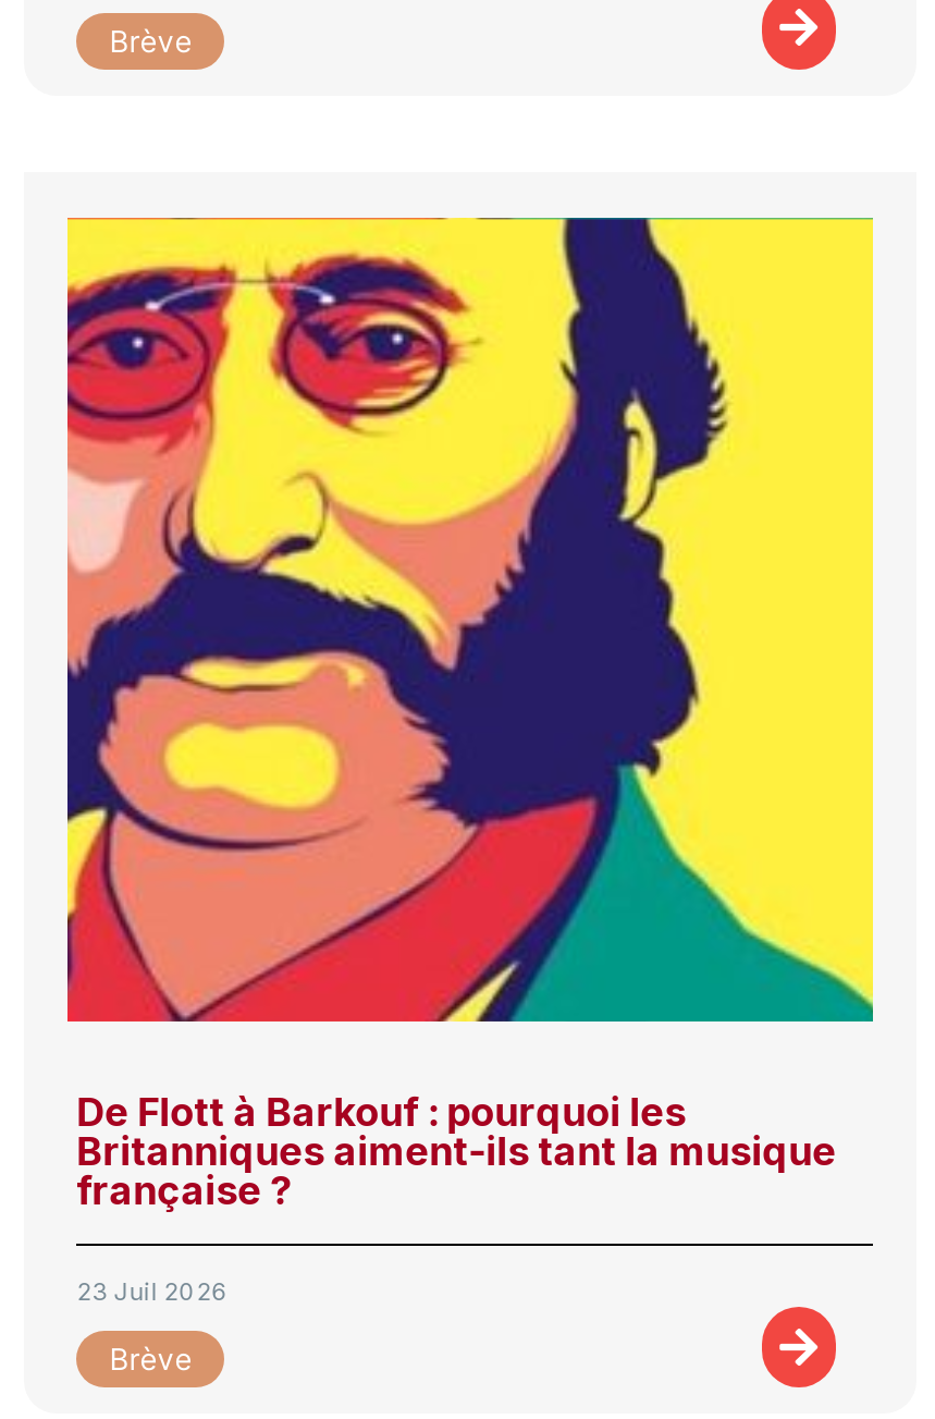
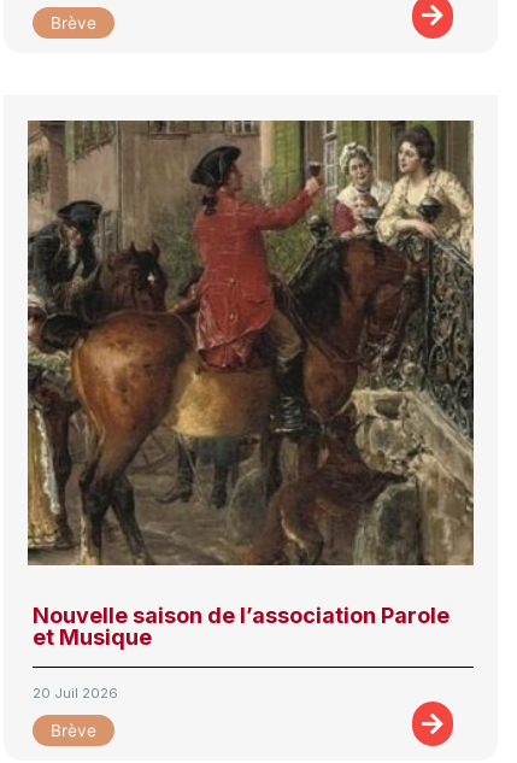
- [image]
- De Flott à Barkouf : pourquoi les
- Britanniques aiment-ils tant la musique
- française ?
+ [image]
+ Nouvelle saison de l’association Parole
+ et Musique

- 23 Juil 2026
+ 20 Juil 2026
